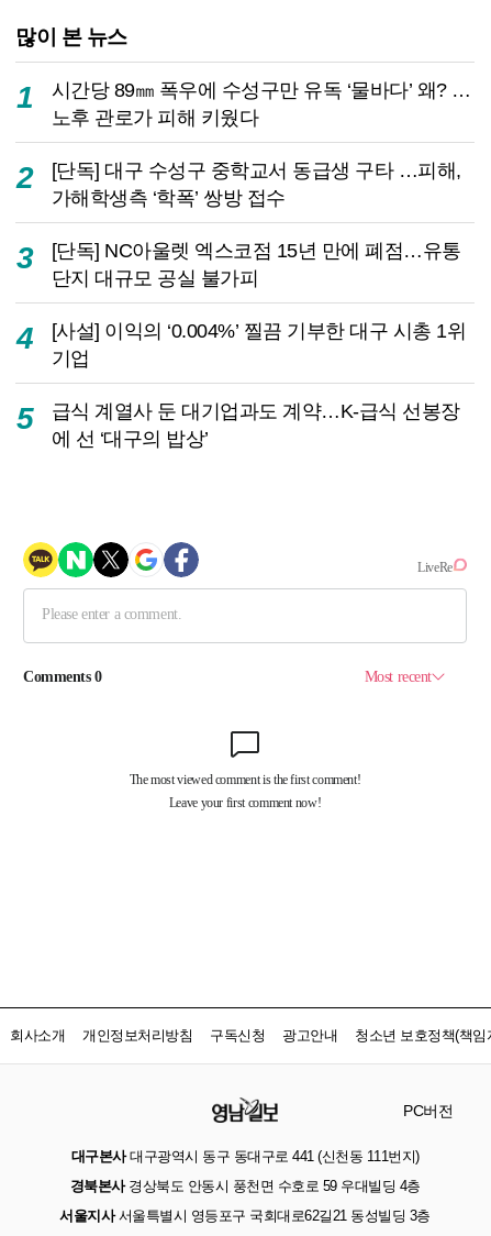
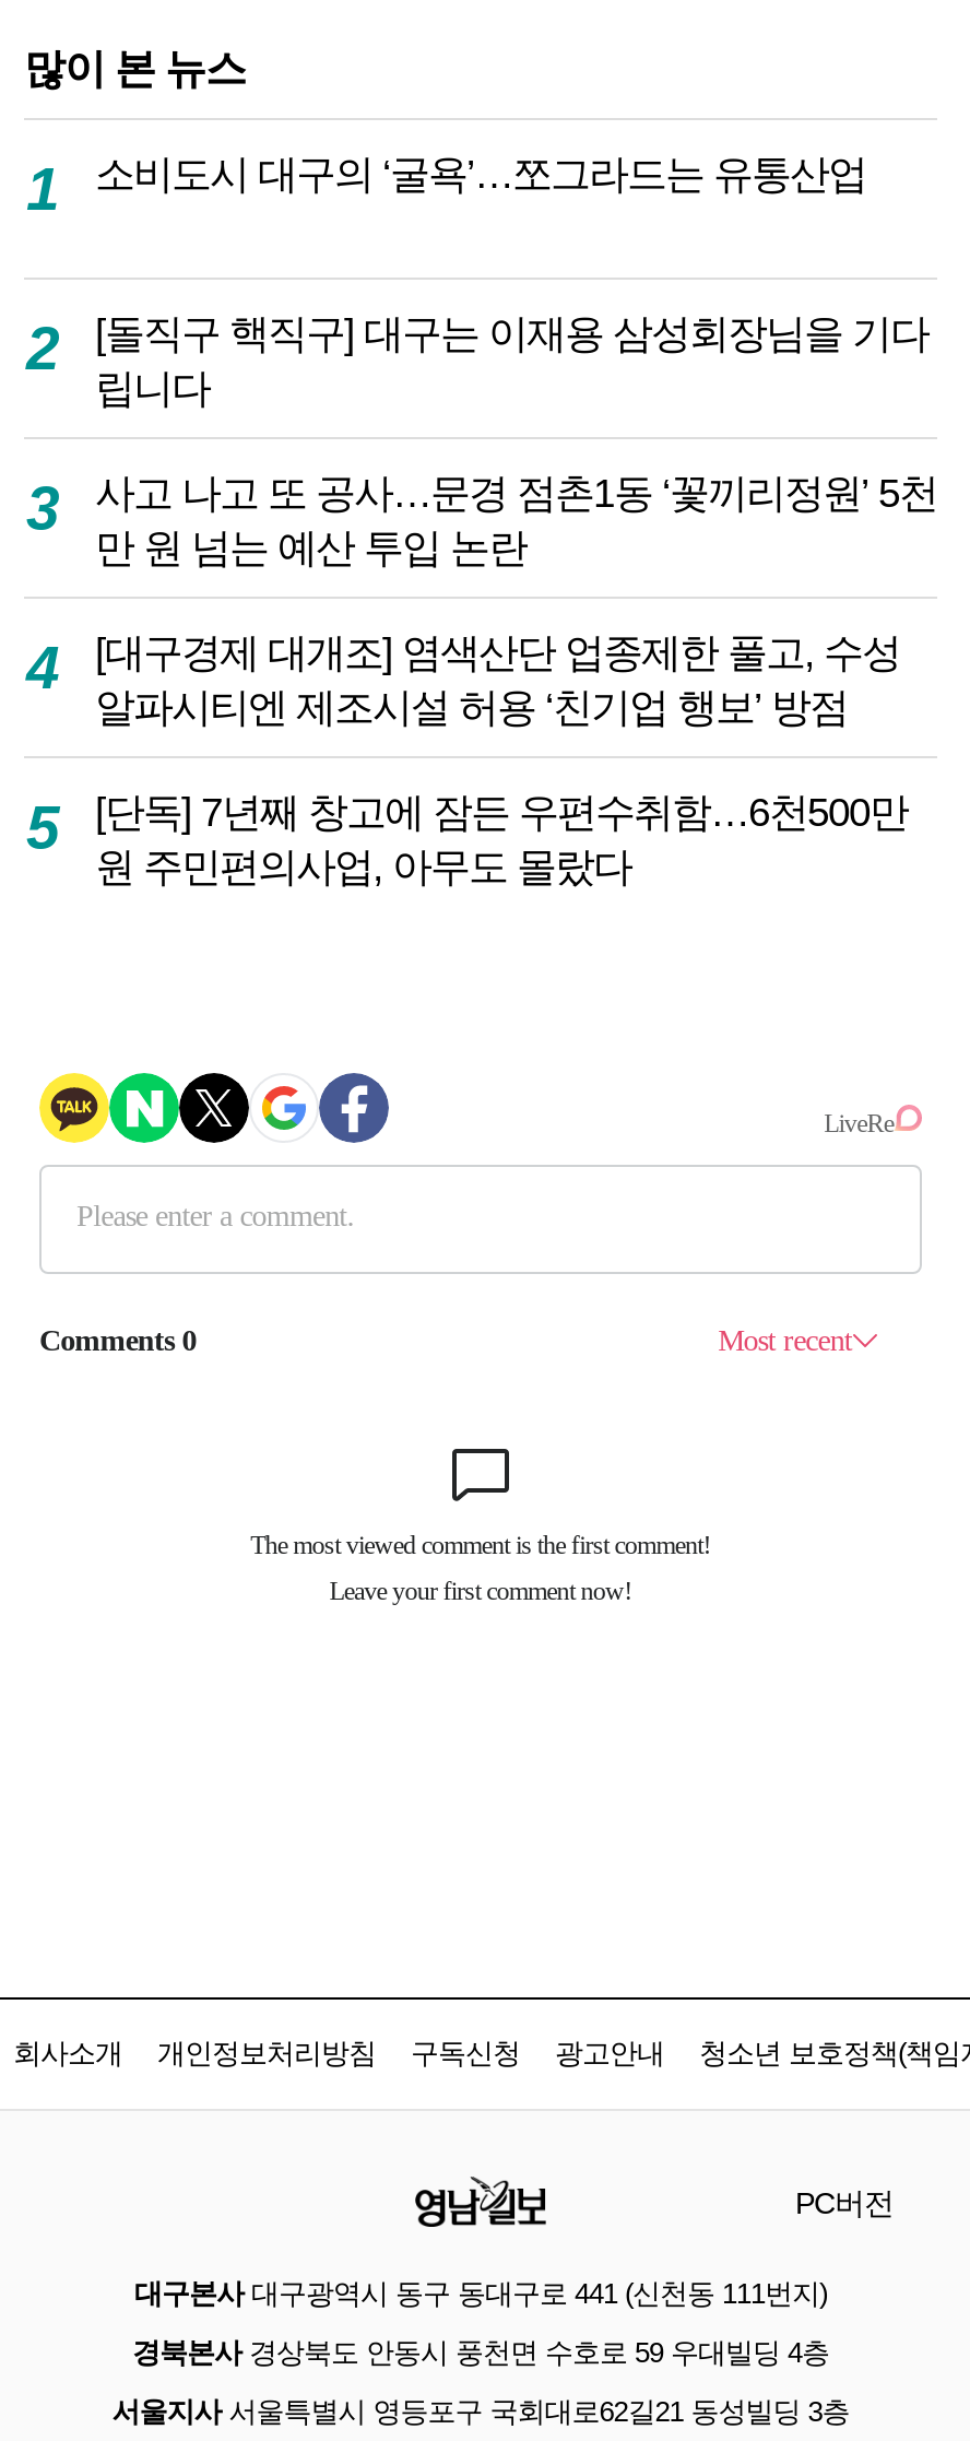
- 시간당 89㎜ 폭우에 수성구만 유독 ‘물바다’ 왜? …
- 노후 관로가 피해 키웠다
+ 소비도시 대구의 ‘굴욕’…쪼그라드는 유통산업

- [단독] 대구 수성구 중학교서 동급생 구타 …피해,
- 가해학생측 ‘학폭’ 쌍방 접수
+ [돌직구 핵직구] 대구는 이재용 삼성회장님을 기다
+ 립니다

- [단독] NC아울렛 엑스코점 15년 만에 폐점…유통
- 단지 대규모 공실 불가피
+ 사고 나고 또 공사…문경 점촌1동 ‘꽃끼리정원’ 5천
+ 만 원 넘는 예산 투입 논란

- [사설] 이익의 ‘0.004%’ 찔끔 기부한 대구 시총 1위
- 기업
+ [대구경제 대개조] 염색산단 업종제한 풀고, 수성
+ 알파시티엔 제조시설 허용 ‘친기업 행보’ 방점

- 급식 계열사 둔 대기업과도 계약…K-급식 선봉장
- 에 선 ‘대구의 밥상’
+ [단독] 7년째 창고에 잠든 우편수취함…6천500만
+ 원 주민편의사업, 아무도 몰랐다
